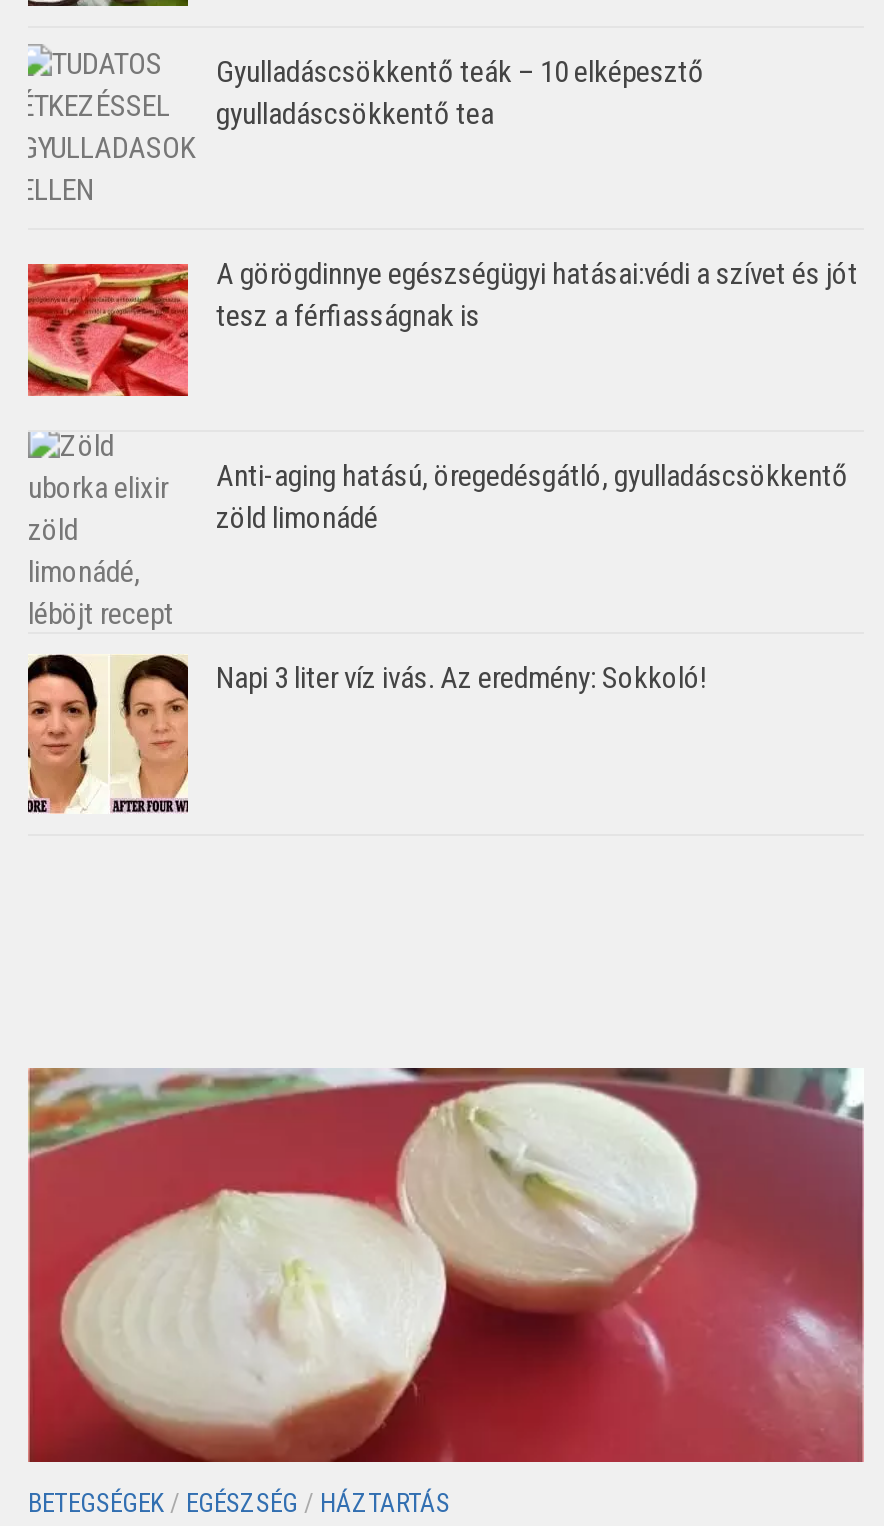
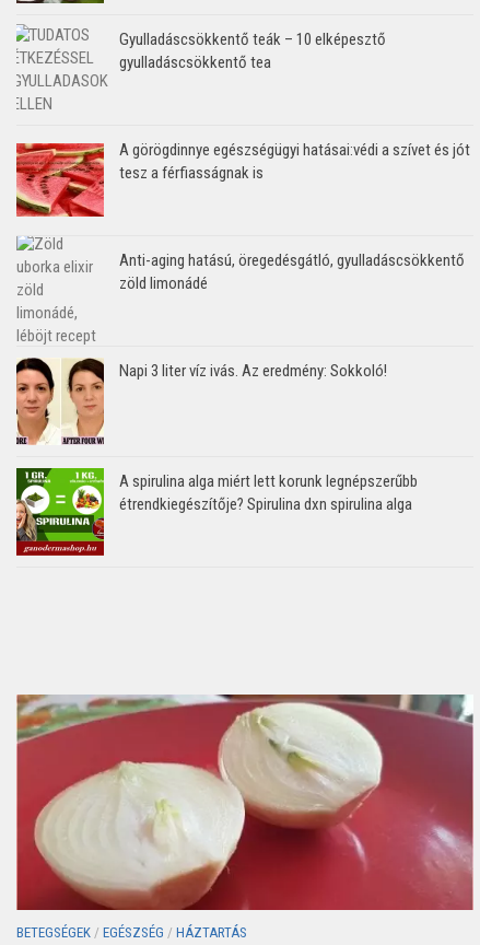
+ [image]
+ A spirulina alga miért lett korunk legnépszerűbb
+ étrendkiegészítője? Spirulina dxn spirulina alga
